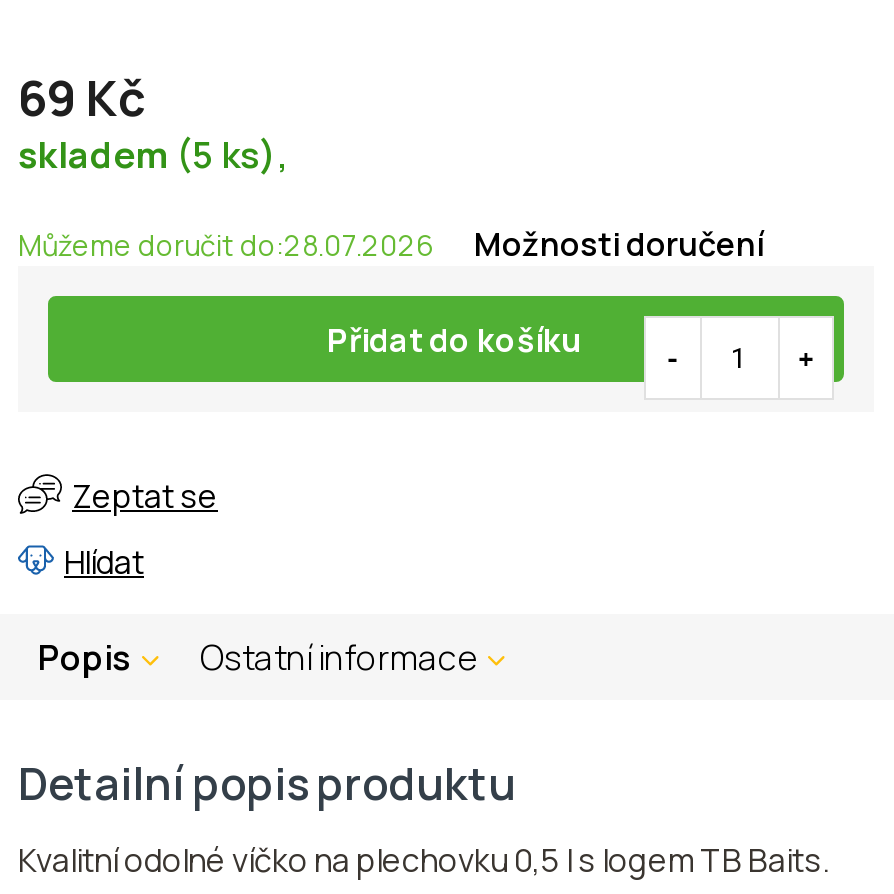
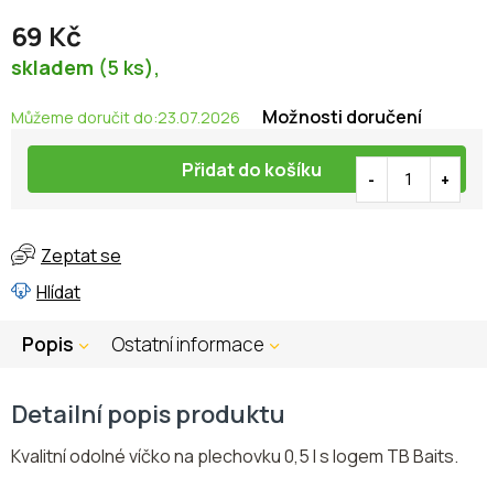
- Můžeme doručit do:28.07.2026
+ Můžeme doručit do:23.07.2026
